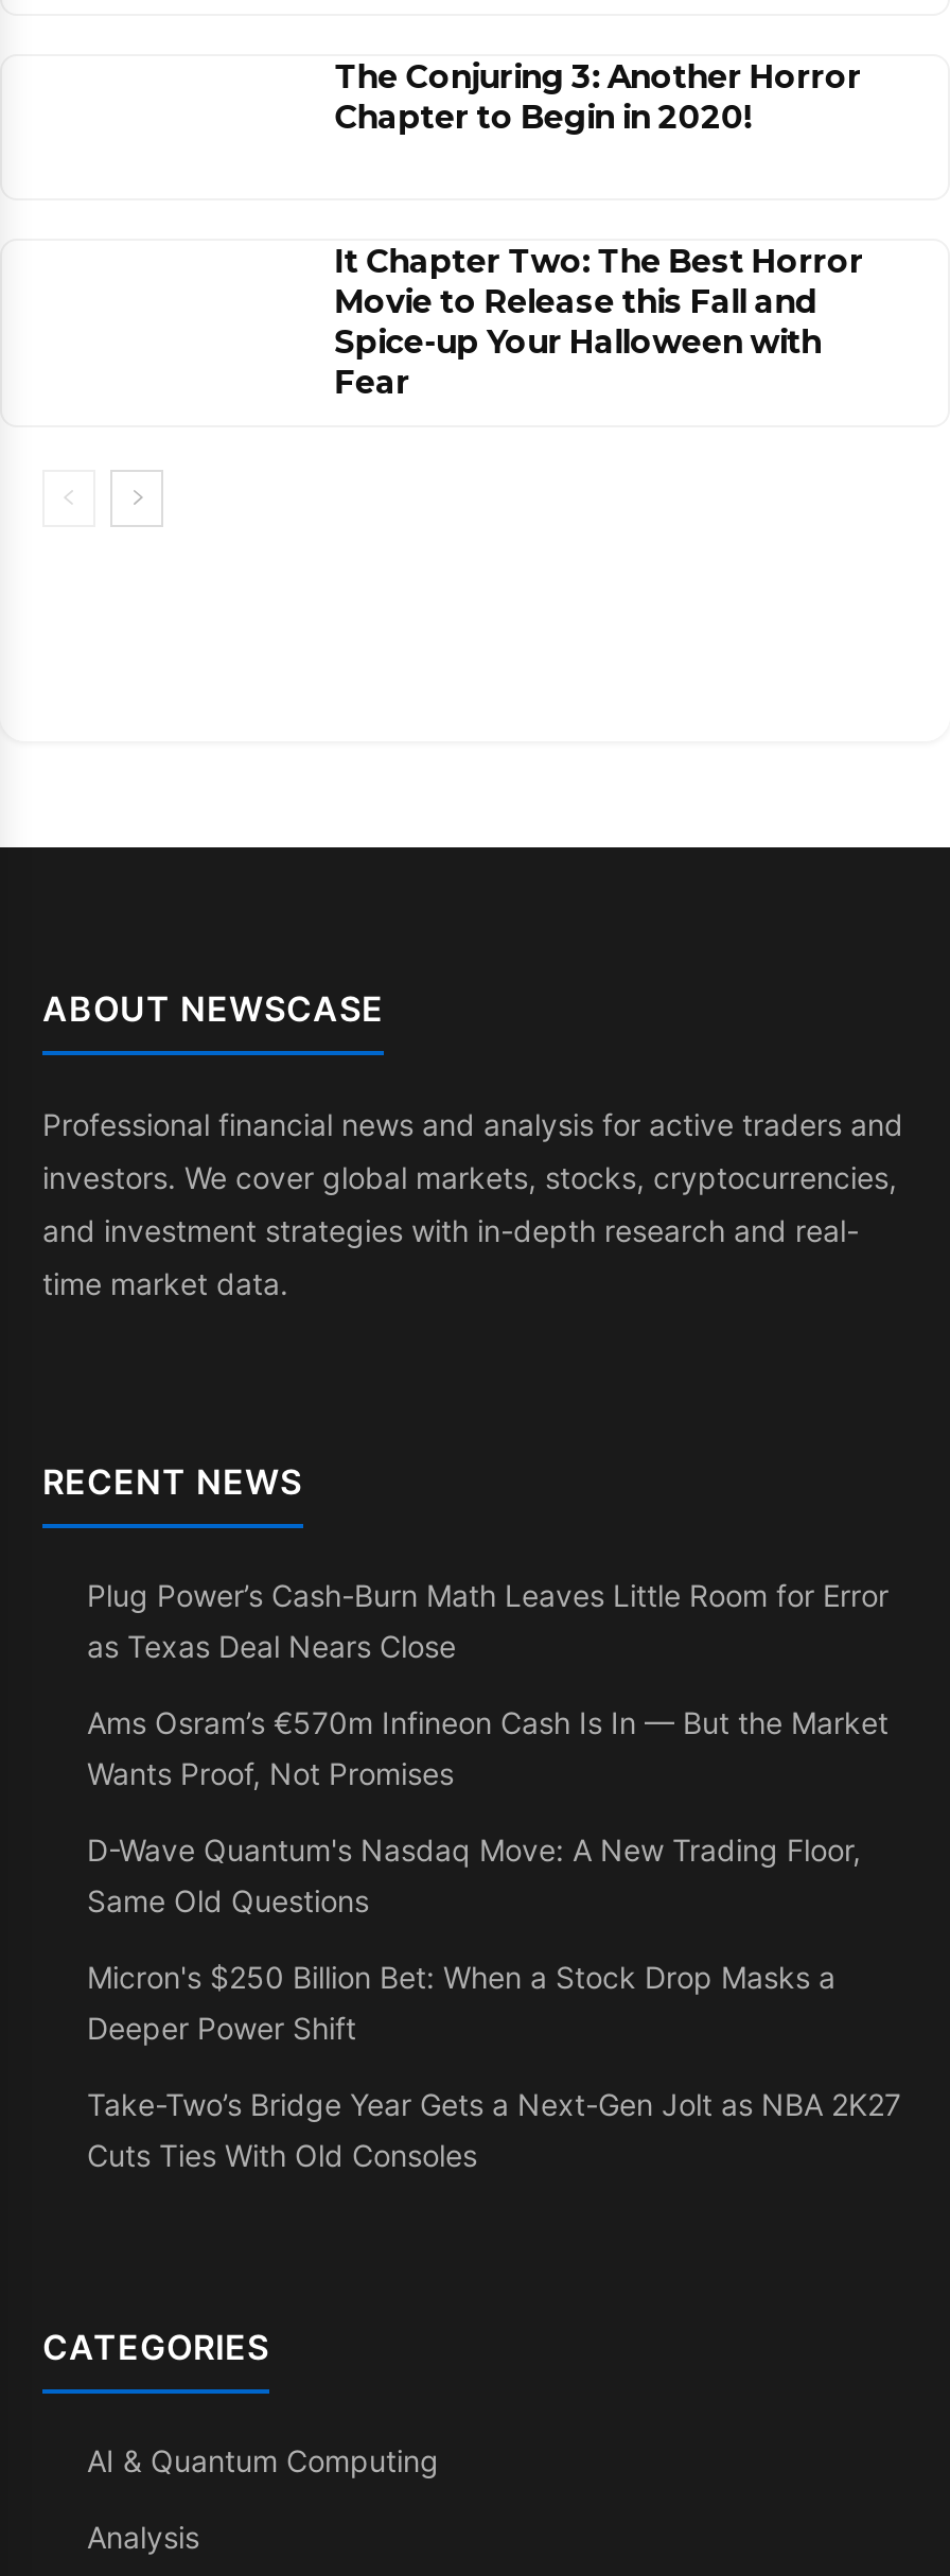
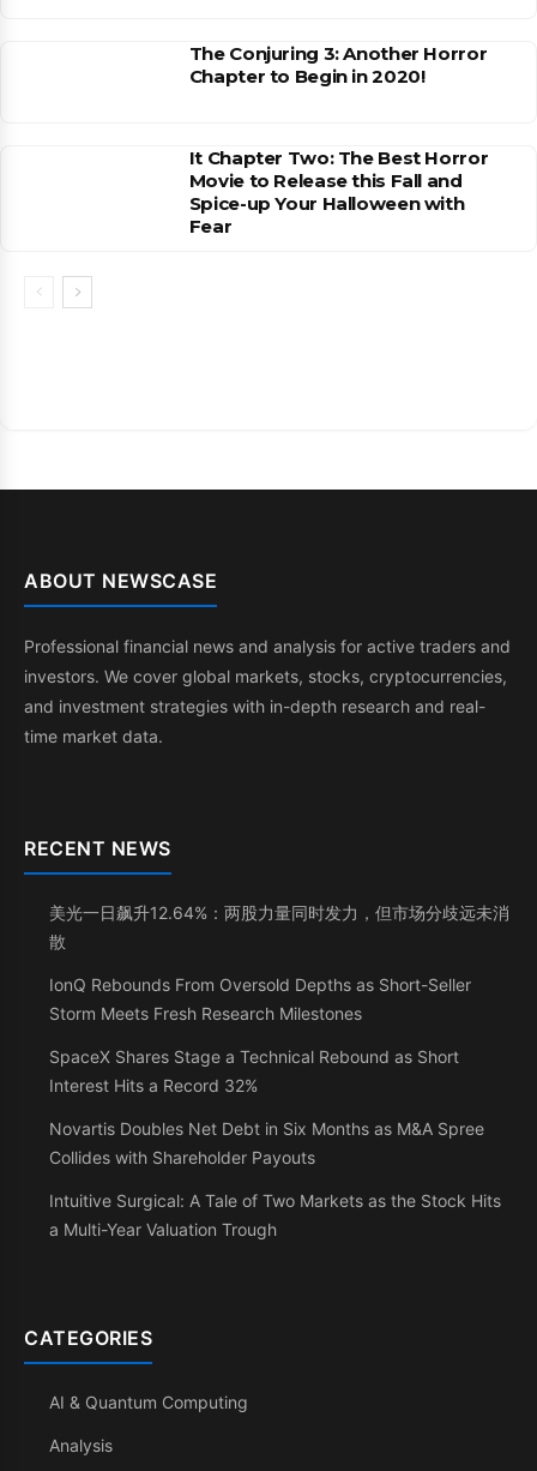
- Plug Power’s Cash-Burn Math Leaves Little Room for Error
- as Texas Deal Nears Close
+ 美光一日飙升12.64%：两股力量同时发力，但市场分歧远未消
+ 散

- Ams Osram’s €570m Infineon Cash Is In — But the Market
- Wants Proof, Not Promises
+ IonQ Rebounds From Oversold Depths as Short-Seller
+ Storm Meets Fresh Research Milestones

- D-Wave Quantum's Nasdaq Move: A New Trading Floor,
- Same Old Questions
+ SpaceX Shares Stage a Technical Rebound as Short
+ Interest Hits a Record 32%

- Micron's $250 Billion Bet: When a Stock Drop Masks a
- Deeper Power Shift
+ Novartis Doubles Net Debt in Six Months as M&A Spree
+ Collides with Shareholder Payouts

- Take-Two’s Bridge Year Gets a Next-Gen Jolt as NBA 2K27
- Cuts Ties With Old Consoles
+ Intuitive Surgical: A Tale of Two Markets as the Stock Hits
+ a Multi-Year Valuation Trough
